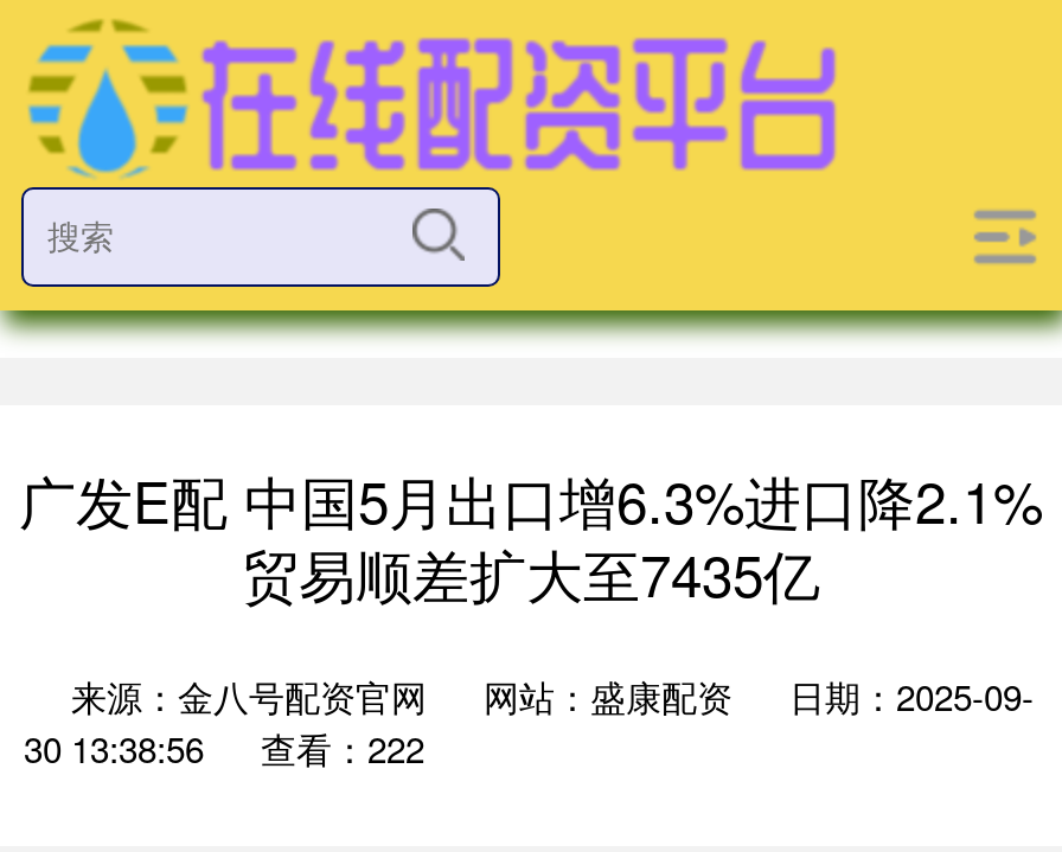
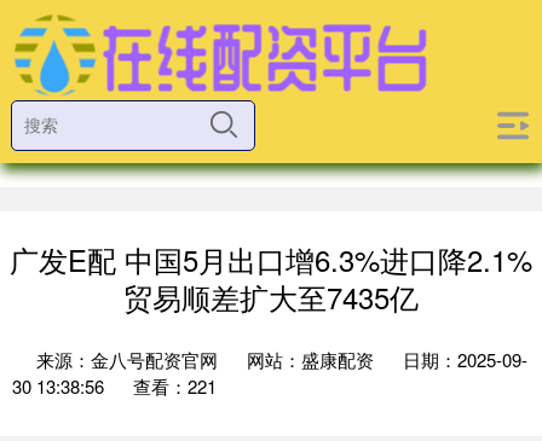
- 30 13:38:56 查看：222
+ 30 13:38:56 查看：221
